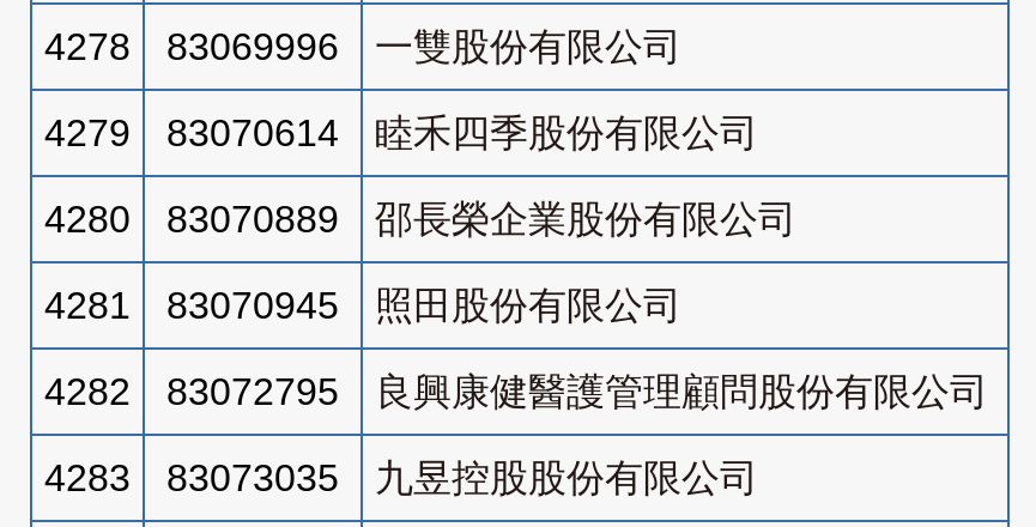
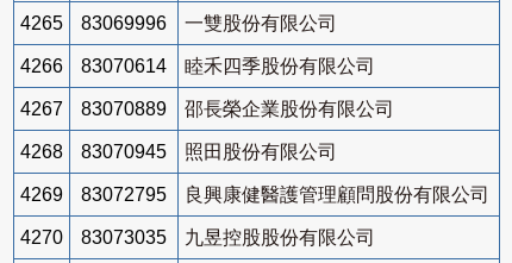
- 4278 83069996 一雙股份有限公司
+ 4265 83069996 一雙股份有限公司

- 4279 83070614 睦禾四季股份有限公司
+ 4266 83070614 睦禾四季股份有限公司

- 4280 83070889 邵長榮企業股份有限公司
+ 4267 83070889 邵長榮企業股份有限公司

- 4281 83070945 照田股份有限公司
+ 4268 83070945 照田股份有限公司

- 4282 83072795 良興康健醫護管理顧問股份有限公司
+ 4269 83072795 良興康健醫護管理顧問股份有限公司

- 4283 83073035 九昱控股股份有限公司
+ 4270 83073035 九昱控股股份有限公司
